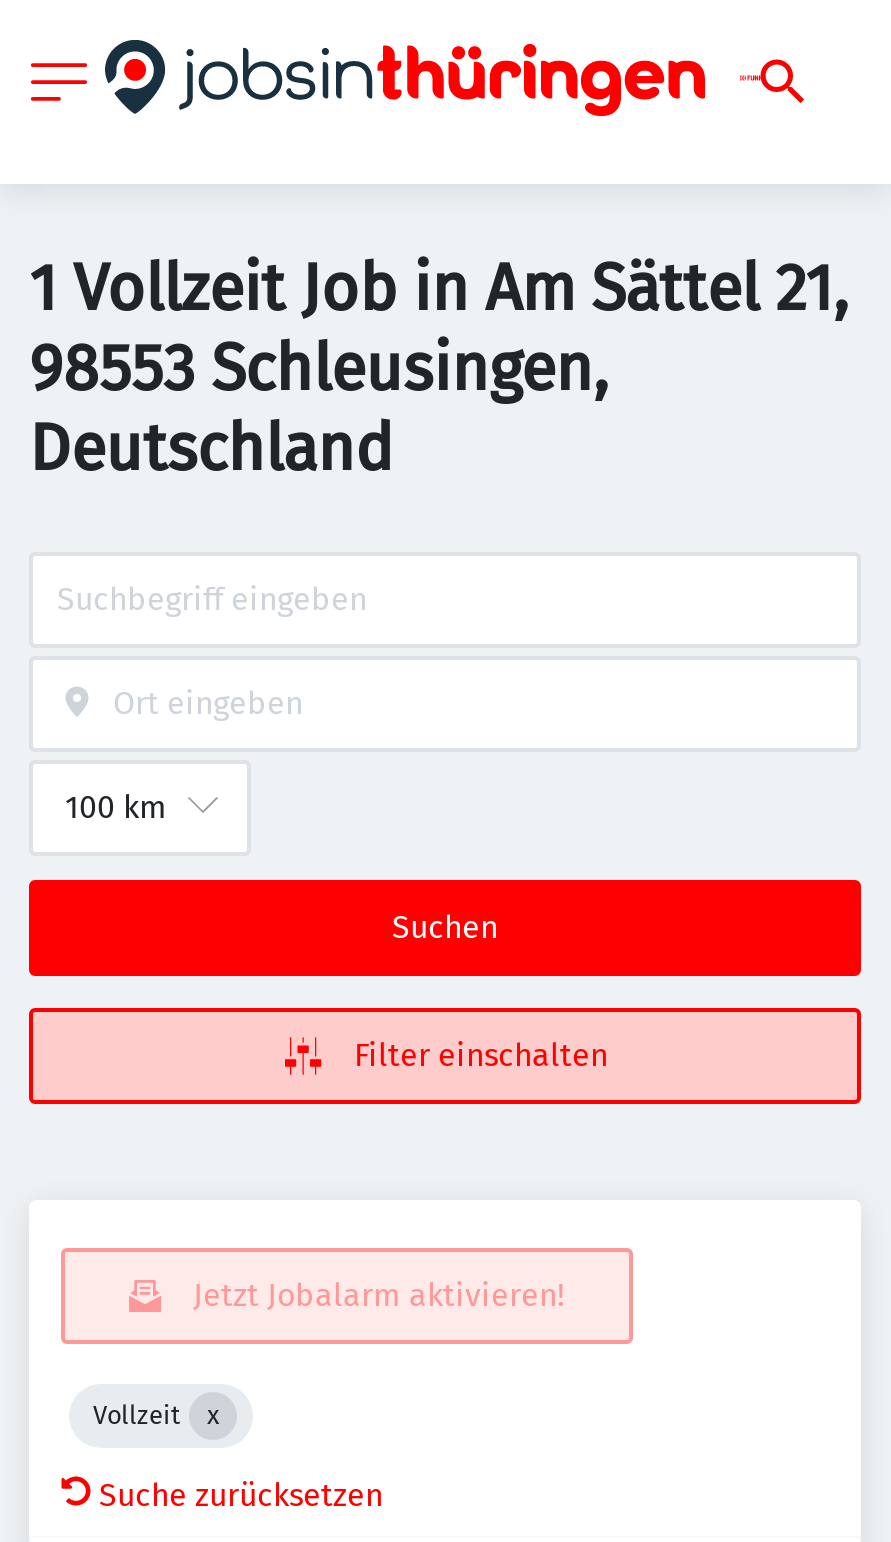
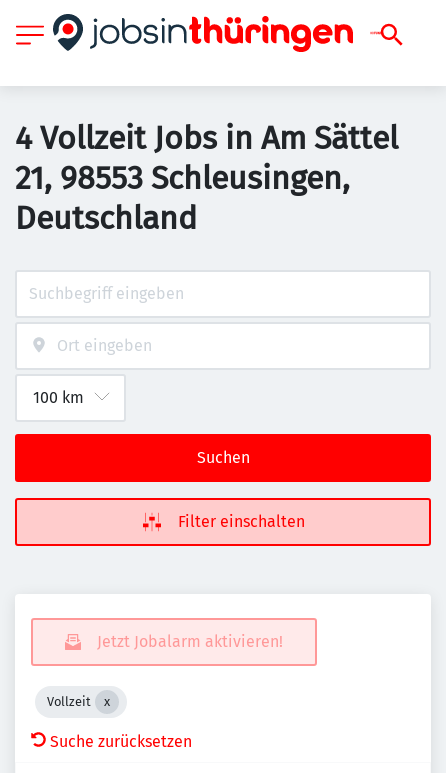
- 1 Vollzeit Job in Am Sättel 21,
- 98553 Schleusingen,
+ 4 Vollzeit Jobs in Am Sättel
+ 21, 98553 Schleusingen,
